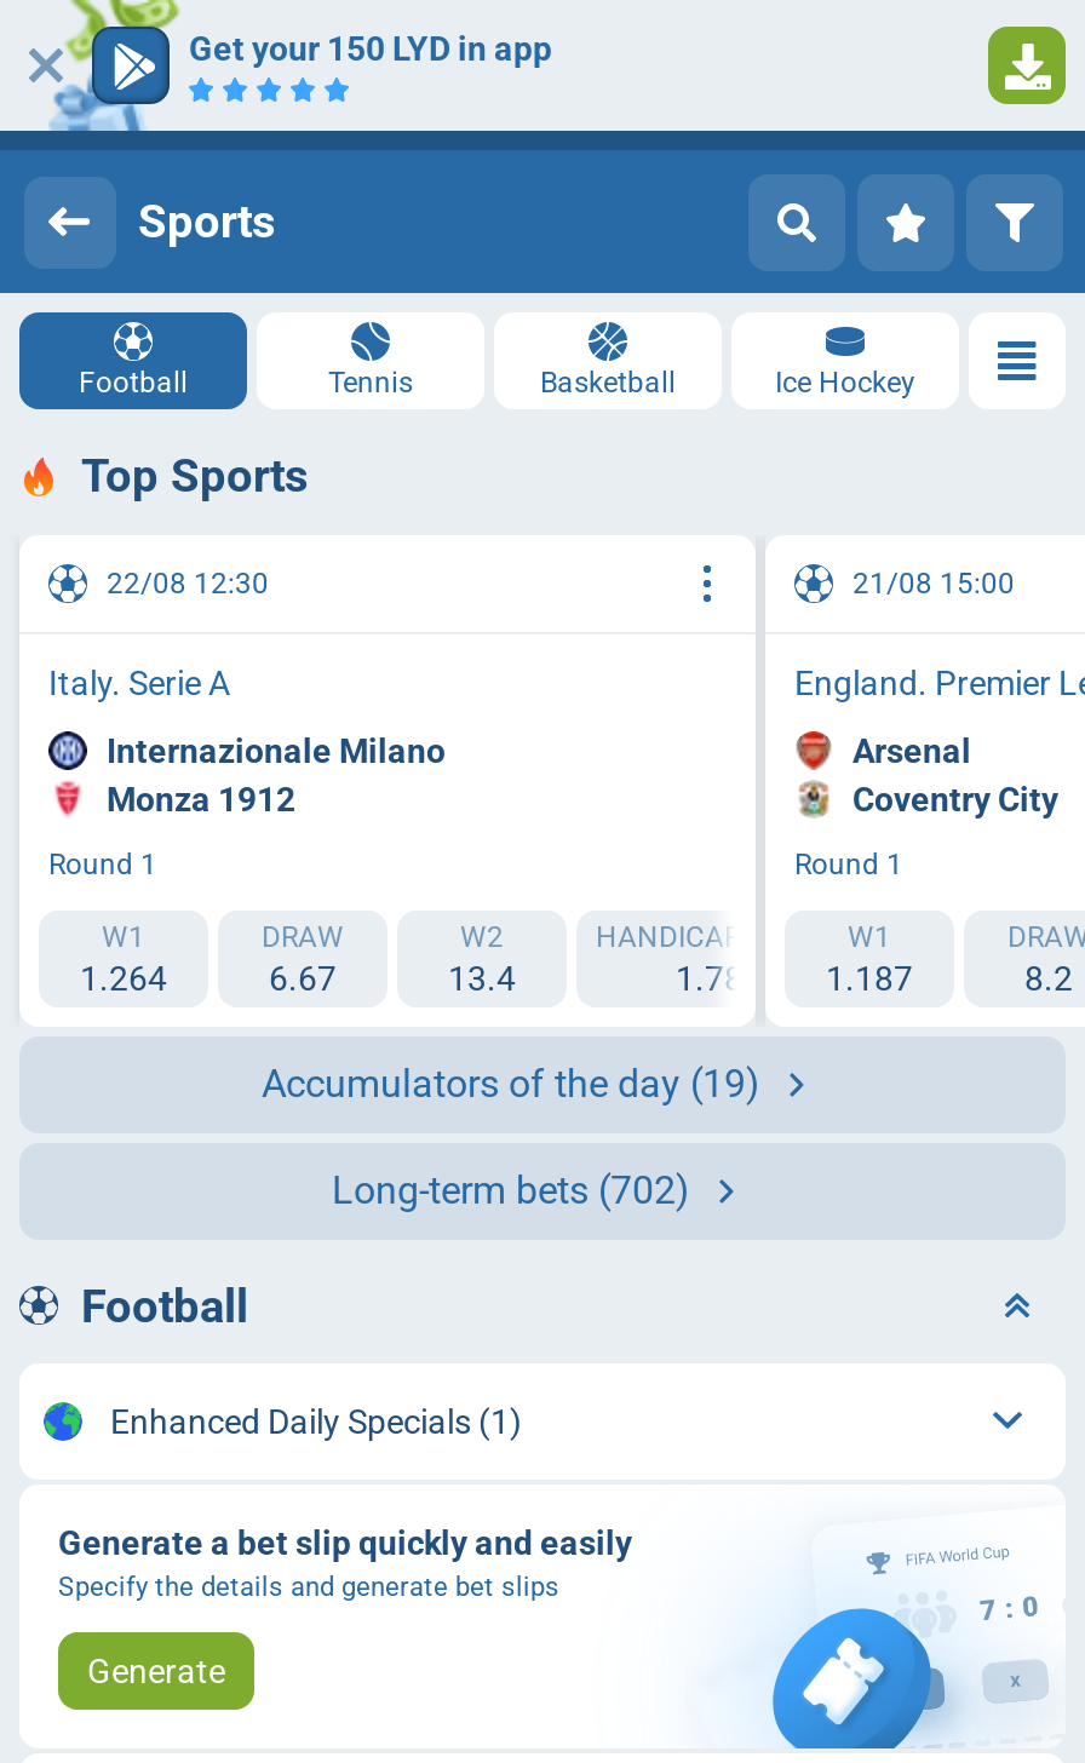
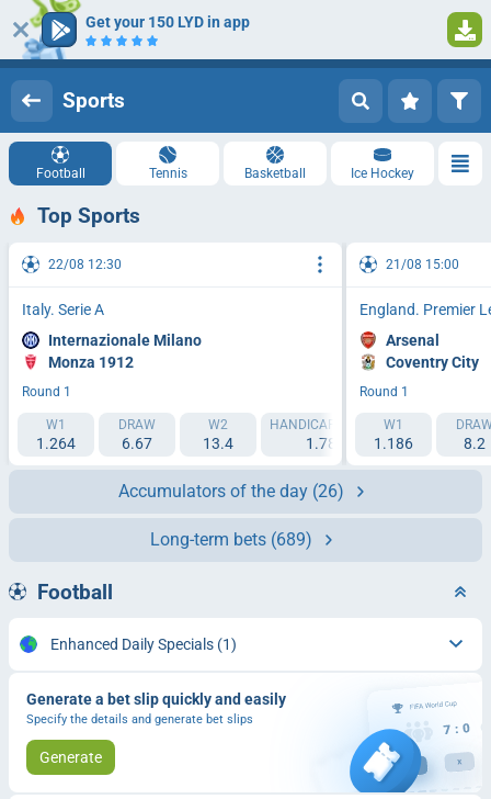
- 1.187
+ 1.186

- Accumulators of the day (19)
+ Accumulators of the day (26)

- Long-term bets (702)
+ Long-term bets (689)
